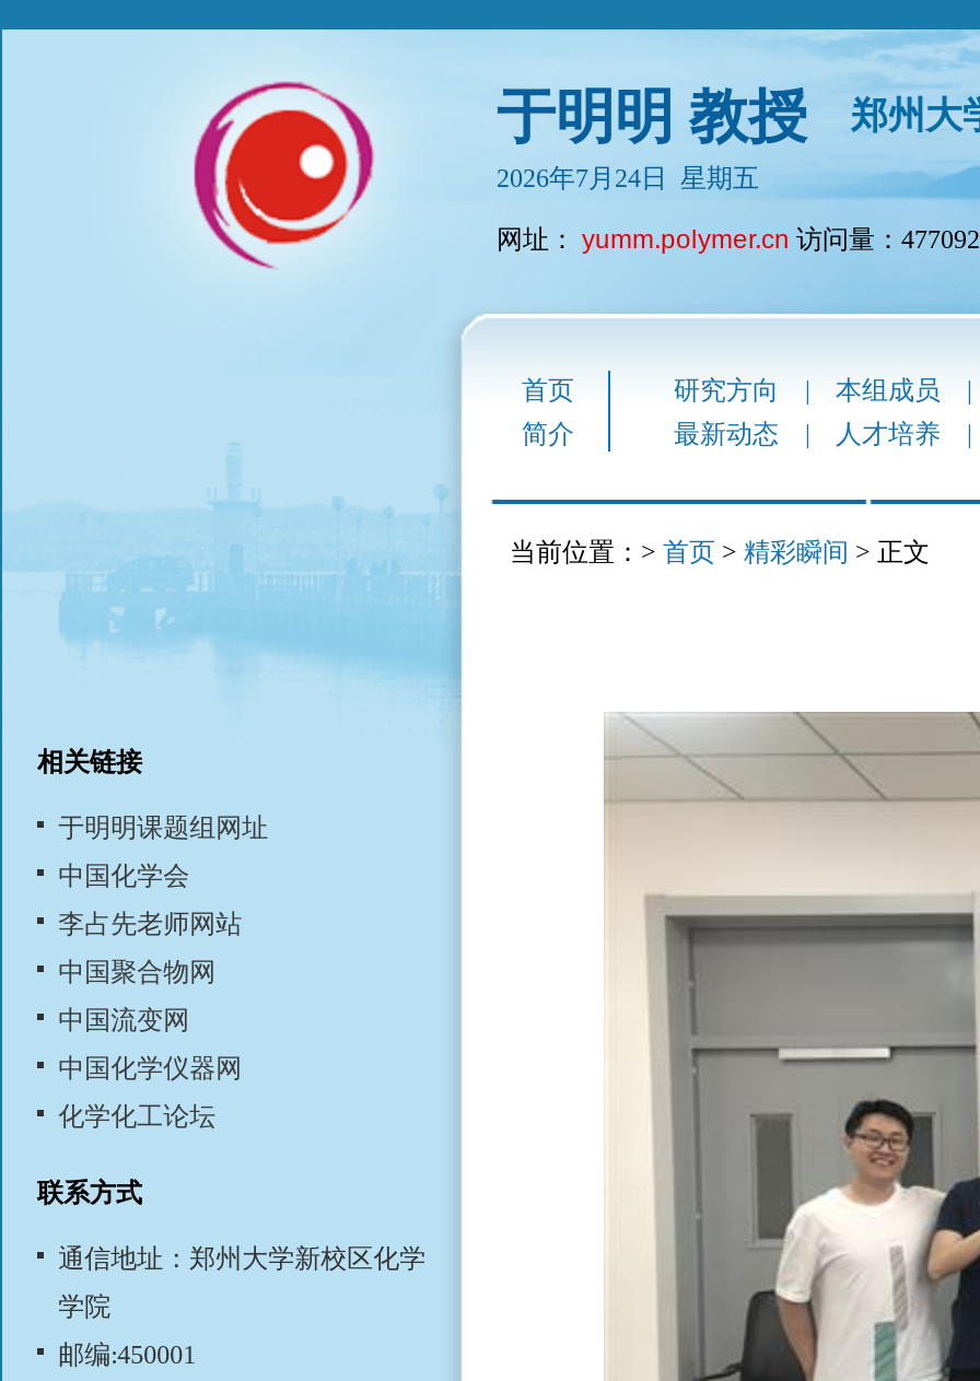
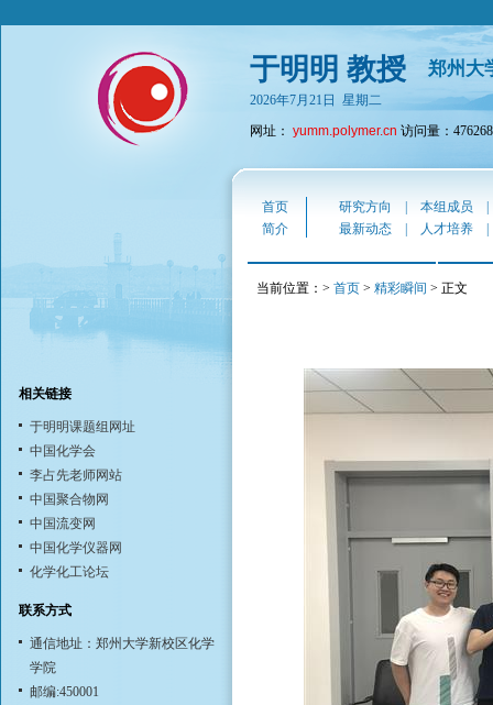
- 2026年7月24日 星期五
+ 2026年7月21日 星期二

- 网址：yumm.polymer.cn访问量：477092
+ 网址：yumm.polymer.cn访问量：476268
